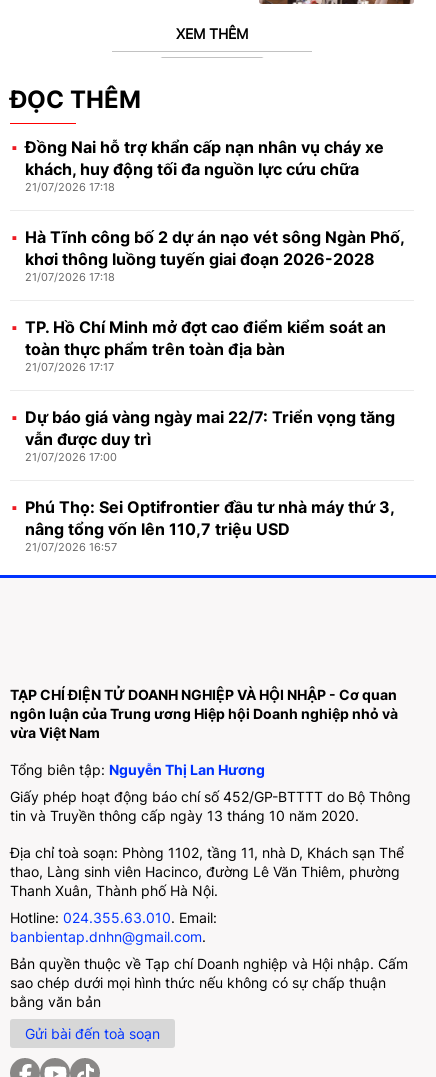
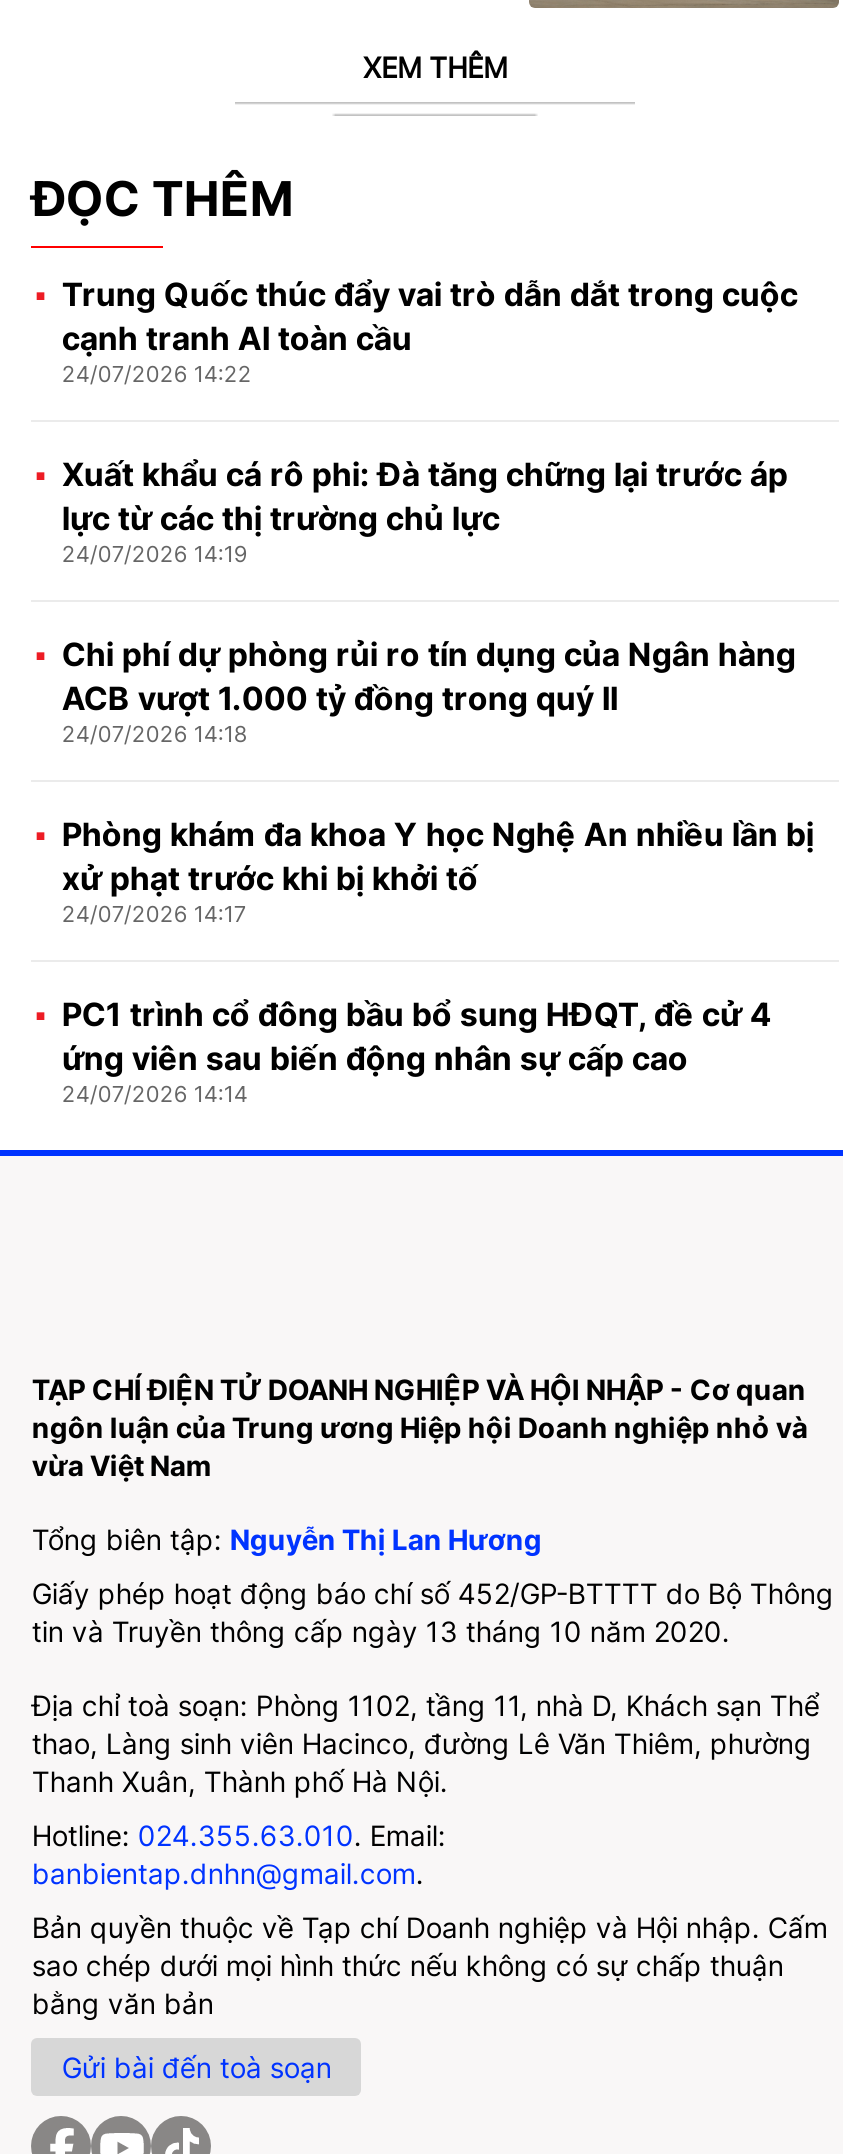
- Đồng Nai hỗ trợ khẩn cấp nạn nhân vụ cháy xe
- khách, huy động tối đa nguồn lực cứu chữa
- 21/07/2026 17:18
+ Trung Quốc thúc đẩy vai trò dẫn dắt trong cuộc
+ cạnh tranh AI toàn cầu
+ 24/07/2026 14:22

- Hà Tĩnh công bố 2 dự án nạo vét sông Ngàn Phố,
- khơi thông luồng tuyến giai đoạn 2026-2028
- 21/07/2026 17:18
+ Xuất khẩu cá rô phi: Đà tăng chững lại trước áp
+ lực từ các thị trường chủ lực
+ 24/07/2026 14:19

- TP. Hồ Chí Minh mở đợt cao điểm kiểm soát an
- toàn thực phẩm trên toàn địa bàn
- 21/07/2026 17:17
+ Chi phí dự phòng rủi ro tín dụng của Ngân hàng
+ ACB vượt 1.000 tỷ đồng trong quý II
+ 24/07/2026 14:18

- Dự báo giá vàng ngày mai 22/7: Triển vọng tăng
- vẫn được duy trì
- 21/07/2026 17:00
+ Phòng khám đa khoa Y học Nghệ An nhiều lần bị
+ xử phạt trước khi bị khởi tố
+ 24/07/2026 14:17

- Phú Thọ: Sei Optifrontier đầu tư nhà máy thứ 3,
- nâng tổng vốn lên 110,7 triệu USD
- 21/07/2026 16:57
+ PC1 trình cổ đông bầu bổ sung HĐQT, đề cử 4
+ ứng viên sau biến động nhân sự cấp cao
+ 24/07/2026 14:14
